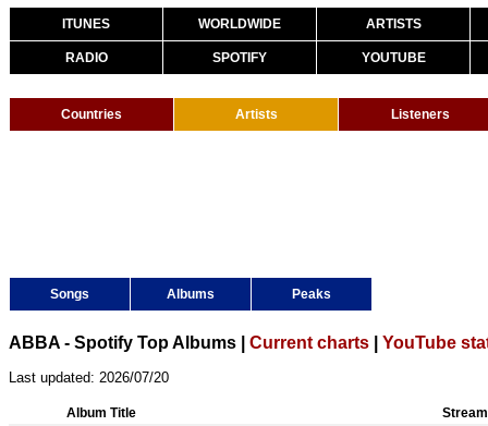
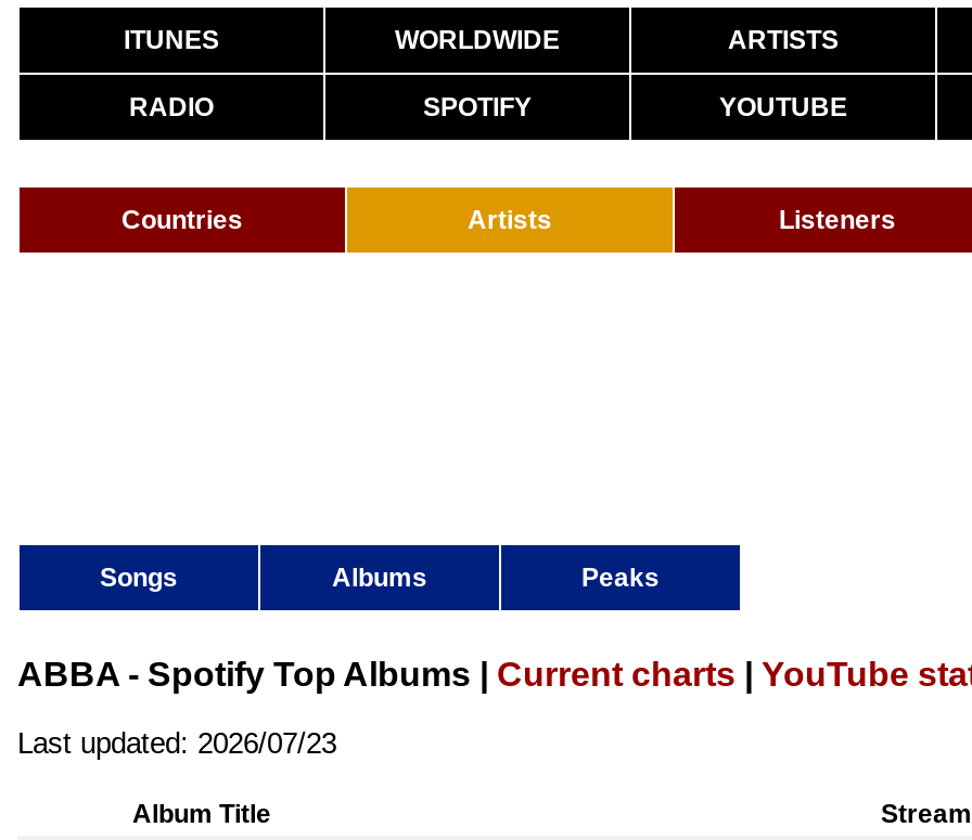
- Last updated: 2026/07/20
+ Last updated: 2026/07/23
